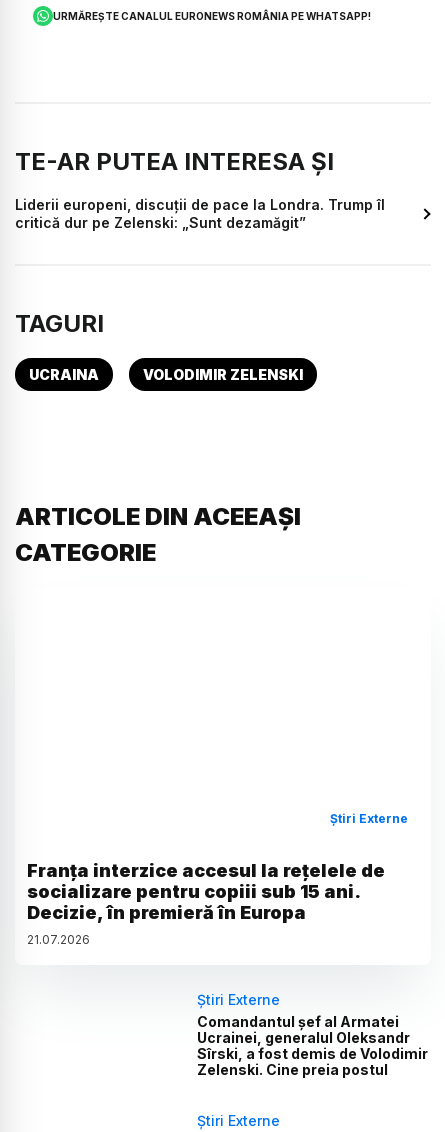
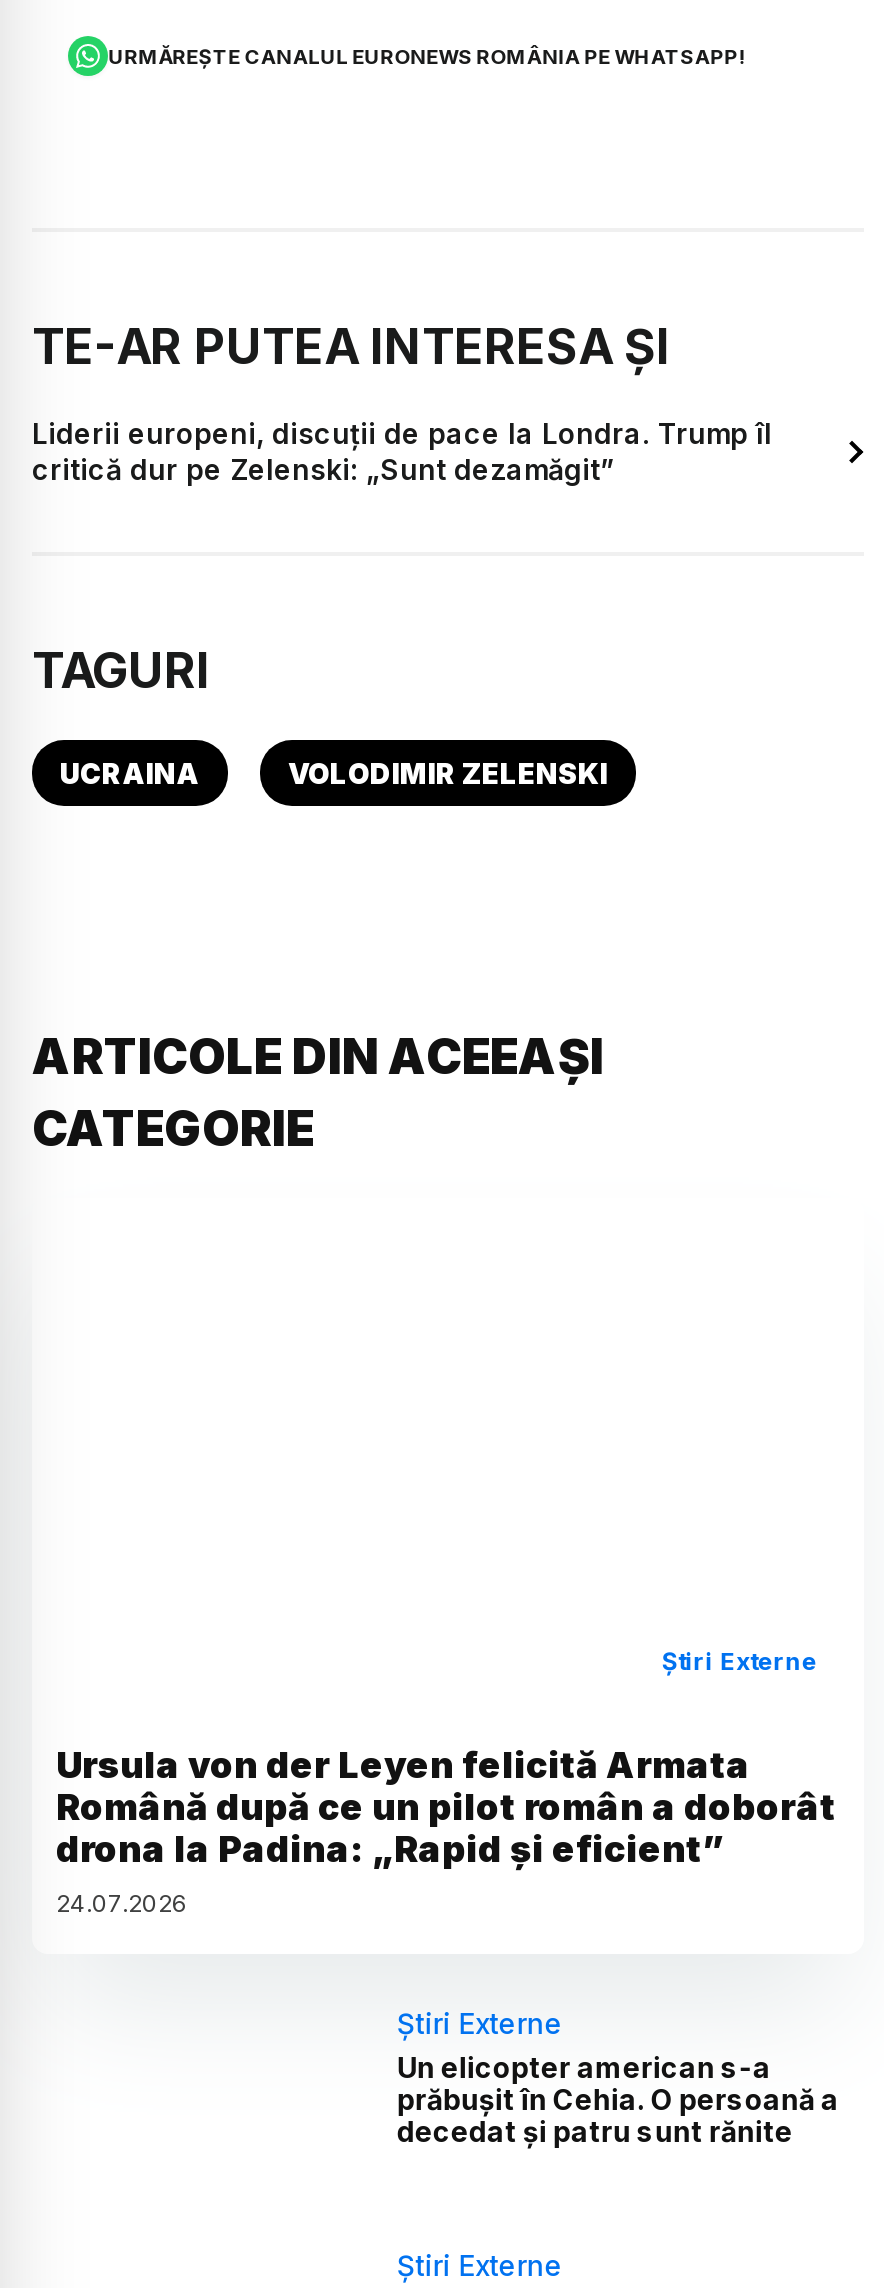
- Franța interzice accesul la rețelele de
- socializare pentru copiii sub 15 ani.
- Decizie, în premieră în Europa
- 21.07.2026
+ Ursula von der Leyen felicită Armata
+ Română după ce un pilot român a doborât
+ drona la Padina: „Rapid și eficient”
+ 24.07.2026

- Comandantul șef al Armatei
- Ucrainei, generalul Oleksandr
- Sîrski, a fost demis de Volodimir
- Zelenski. Cine preia postul
+ Un elicopter american s-a
+ prăbușit în Cehia. O persoană a
+ decedat și patru sunt rănite
